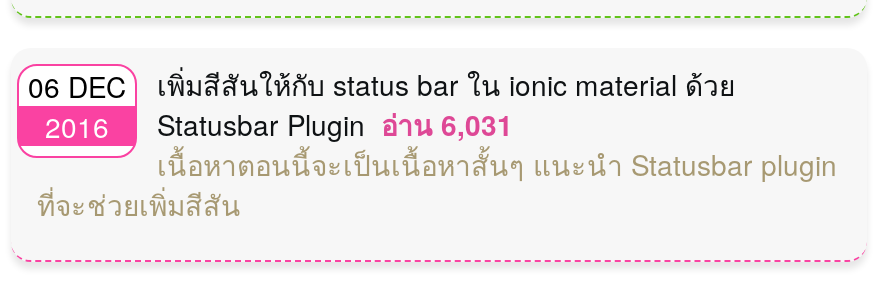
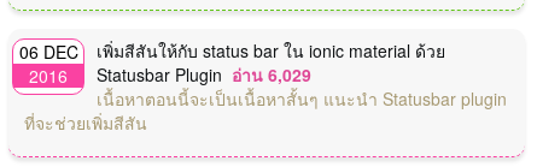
- Statusbar Plugin อ่าน 6,031
+ Statusbar Plugin อ่าน 6,029
